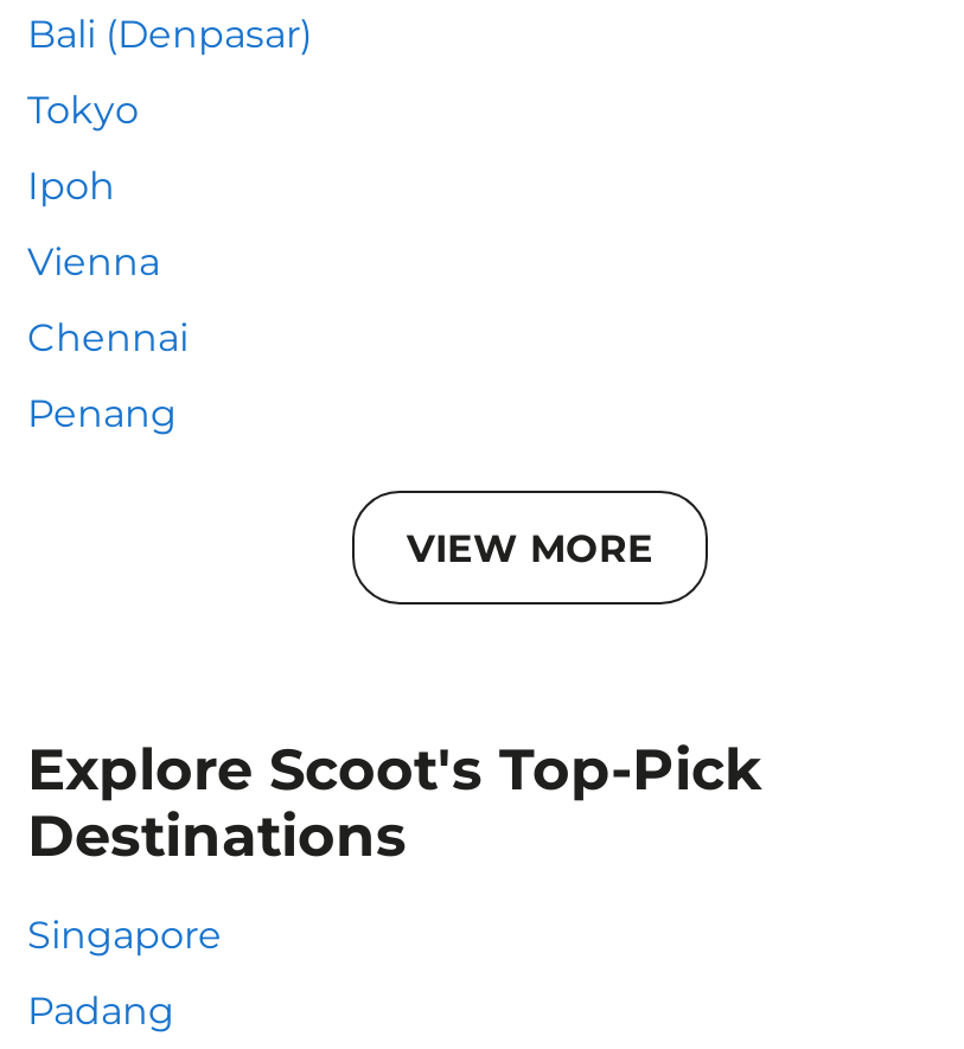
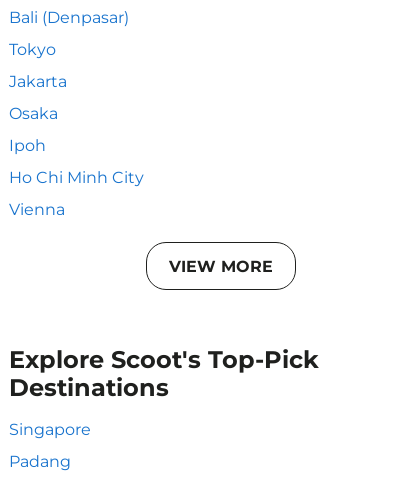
+ Jakarta
+ Osaka

moved down: Ipoh

+ Ho Chi Minh City

moved down: Vienna

- Chennai
- Penang
